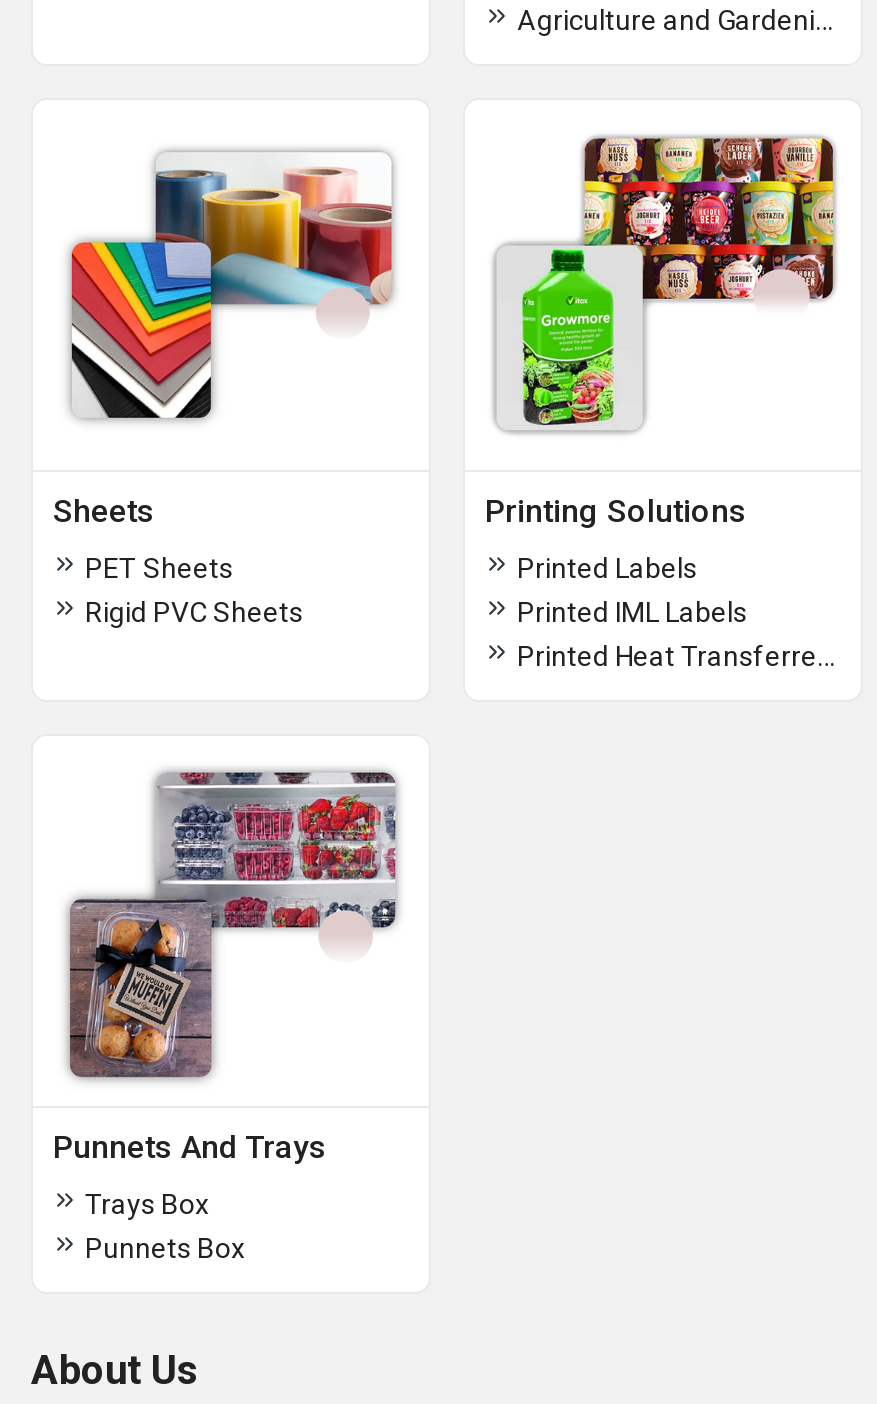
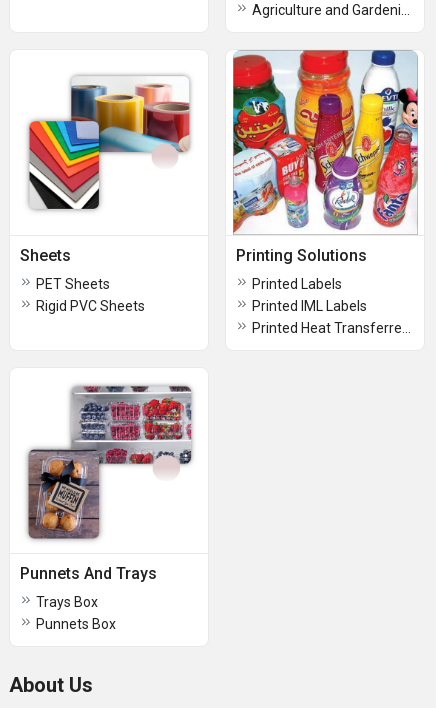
- [image]
+ [image]
